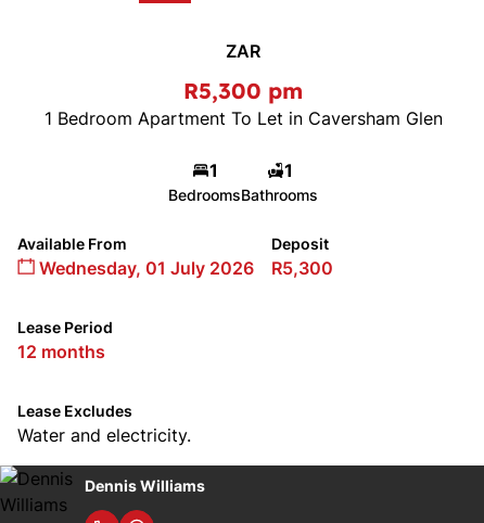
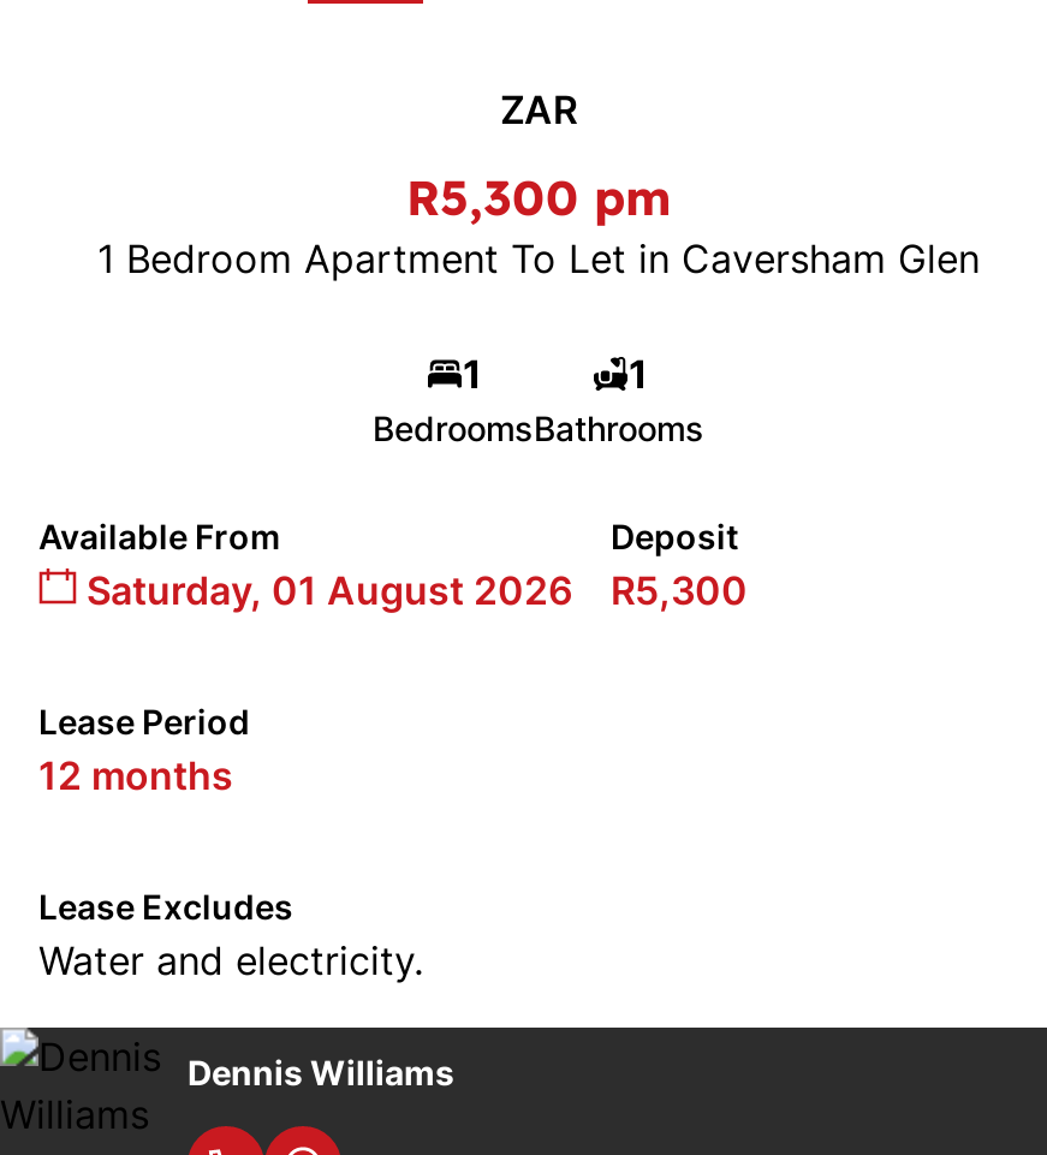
- Wednesday, 01 July 2026
+ Saturday, 01 August 2026
